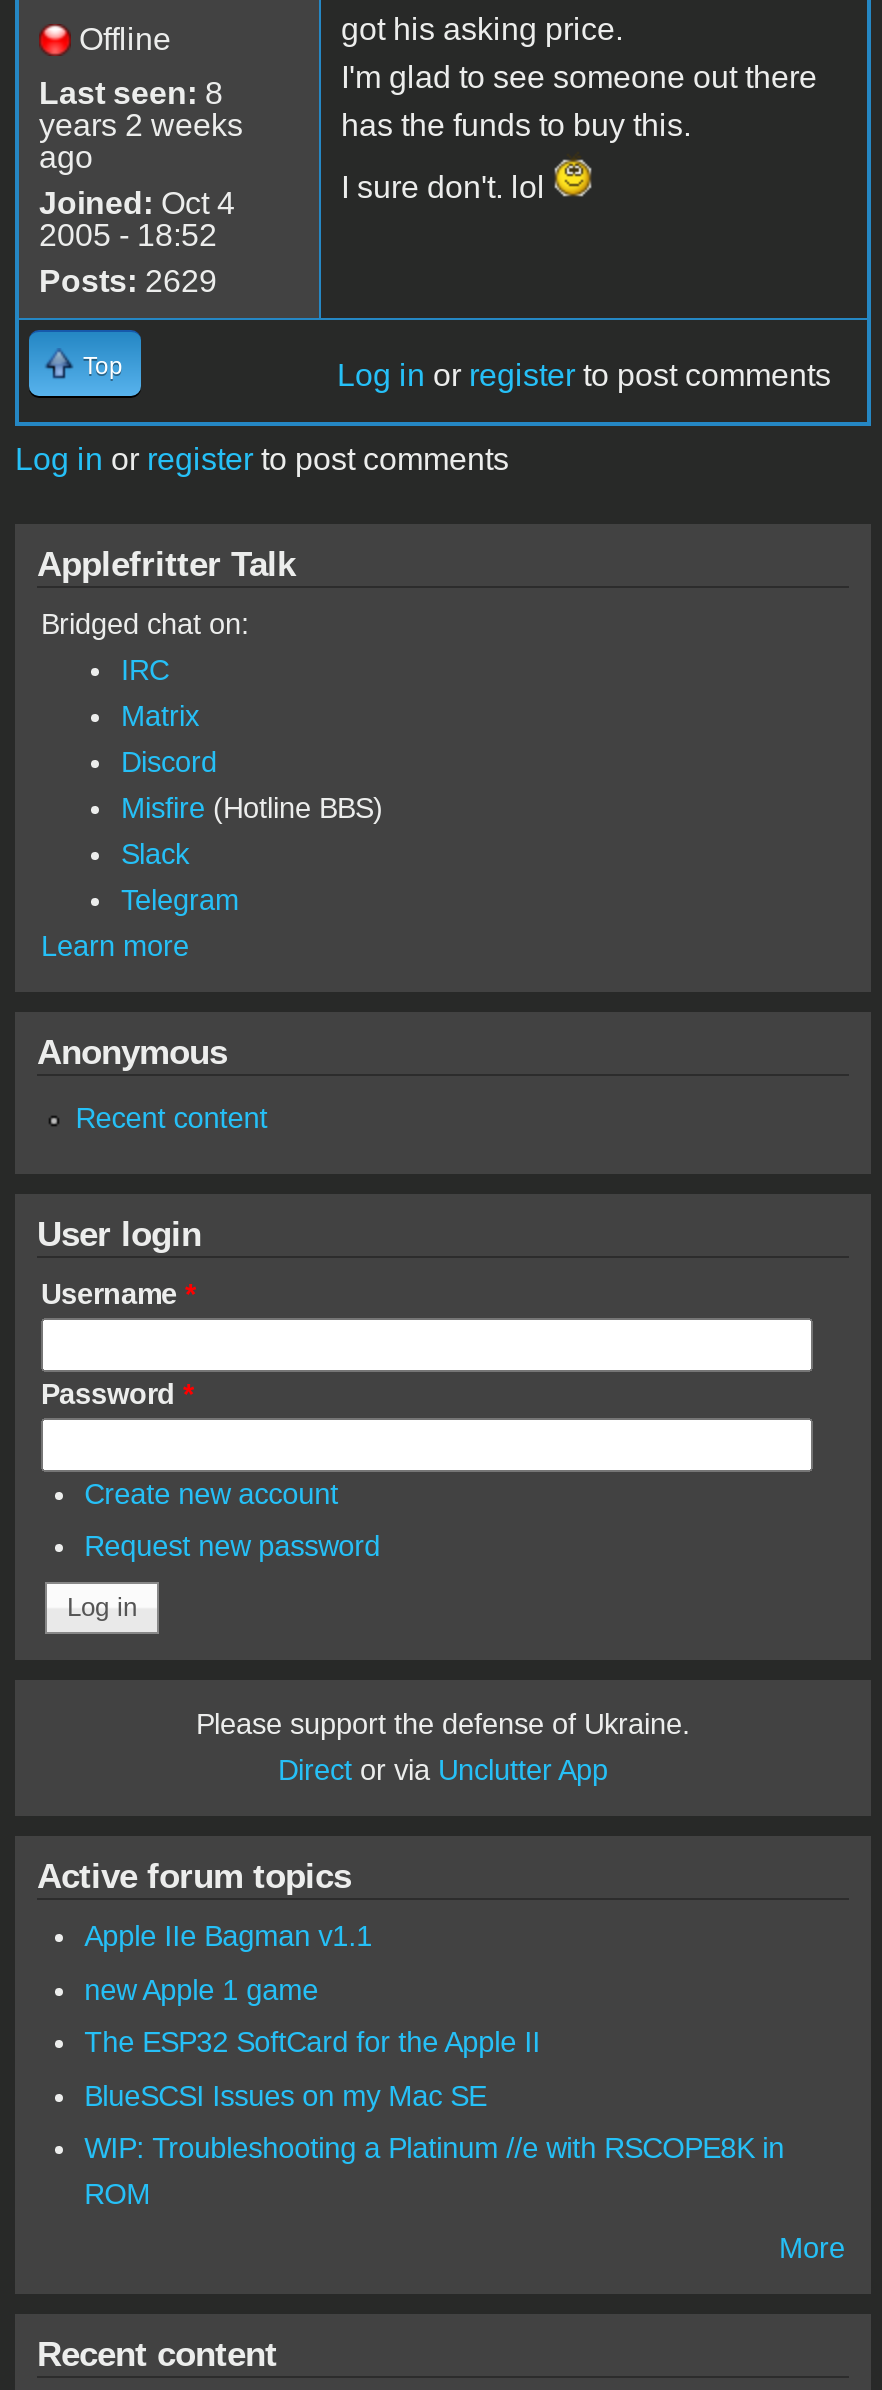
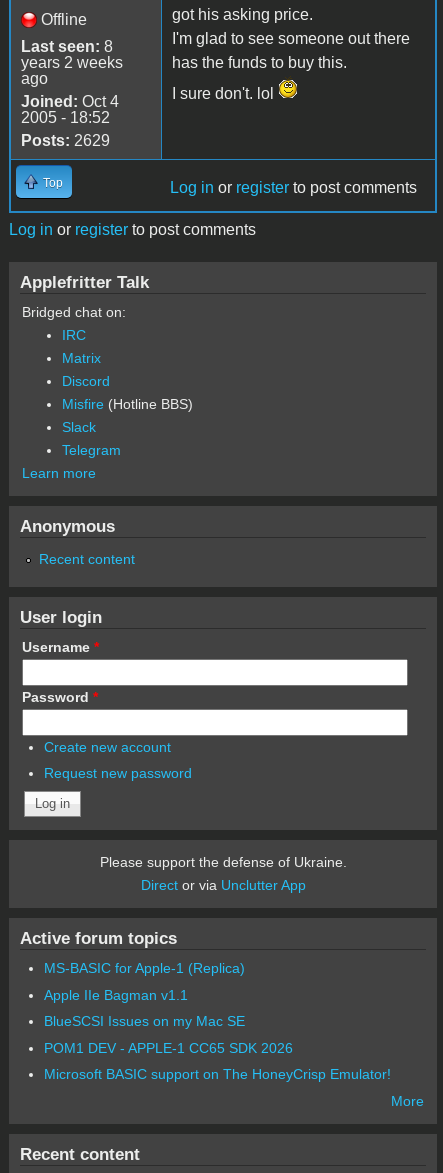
+ MS-BASIC for Apple-1 (Replica)

moved down: Apple IIe Bagman v1.1

- new Apple 1 game
- The ESP32 SoftCard for the Apple II

- WIP: Troubleshooting a Platinum //e with RSCOPE8K in
- ROM
+ POM1 DEV - APPLE-1 CC65 SDK 2026
+ Microsoft BASIC support on The HoneyCrisp Emulator!
